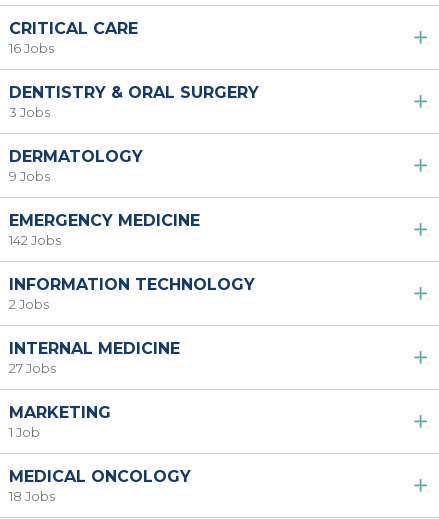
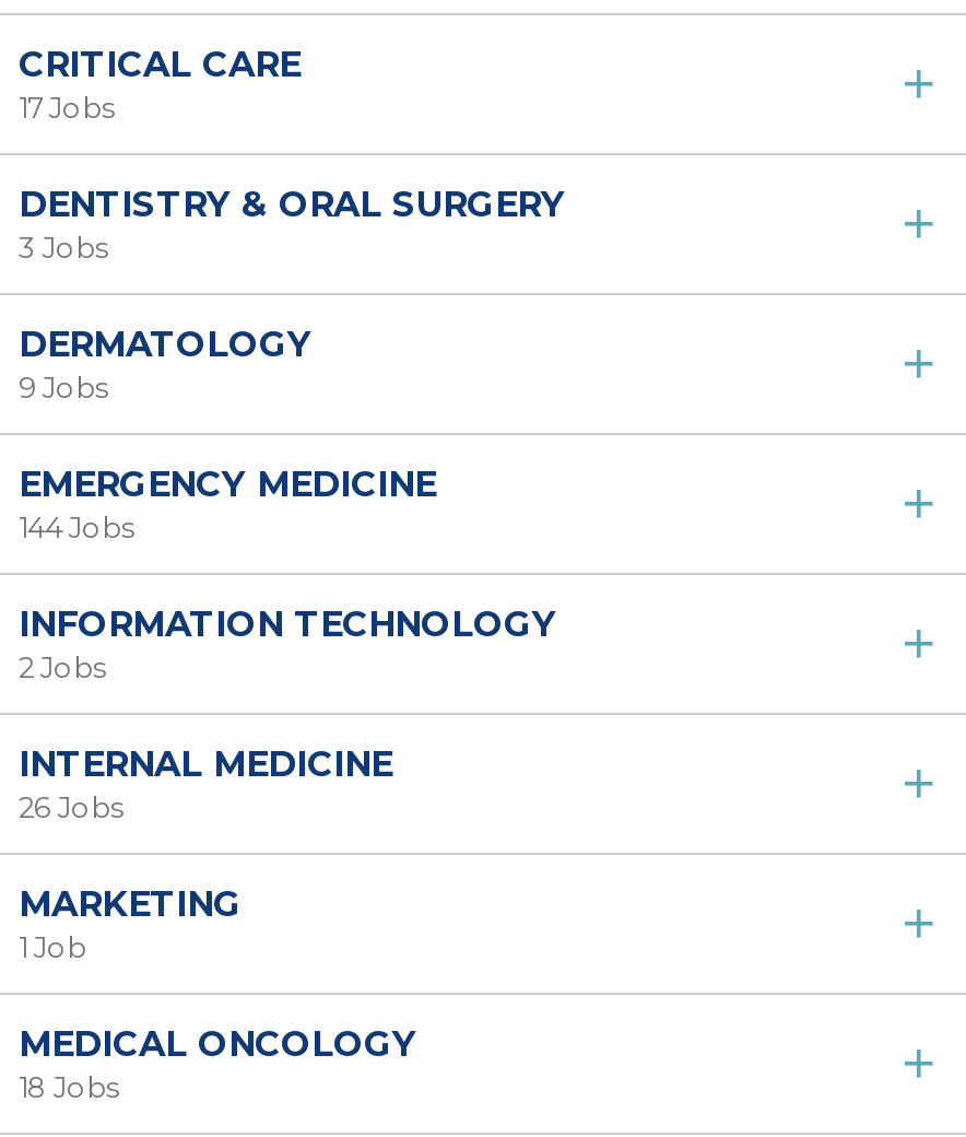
- 16 Jobs
+ 17 Jobs

- 142 Jobs
+ 144 Jobs

- 27 Jobs
+ 26 Jobs
